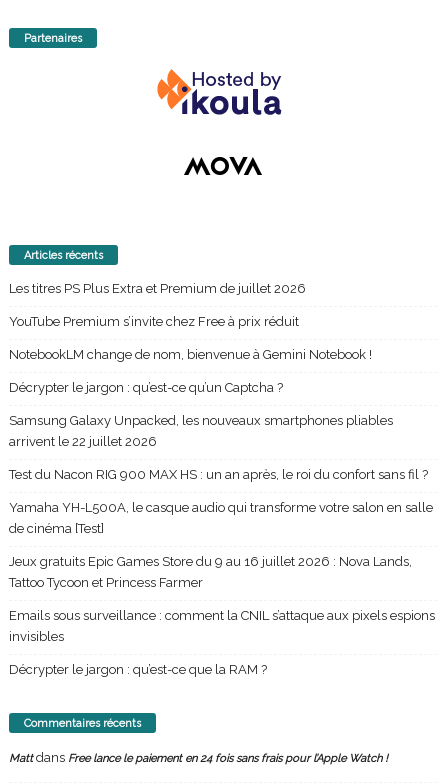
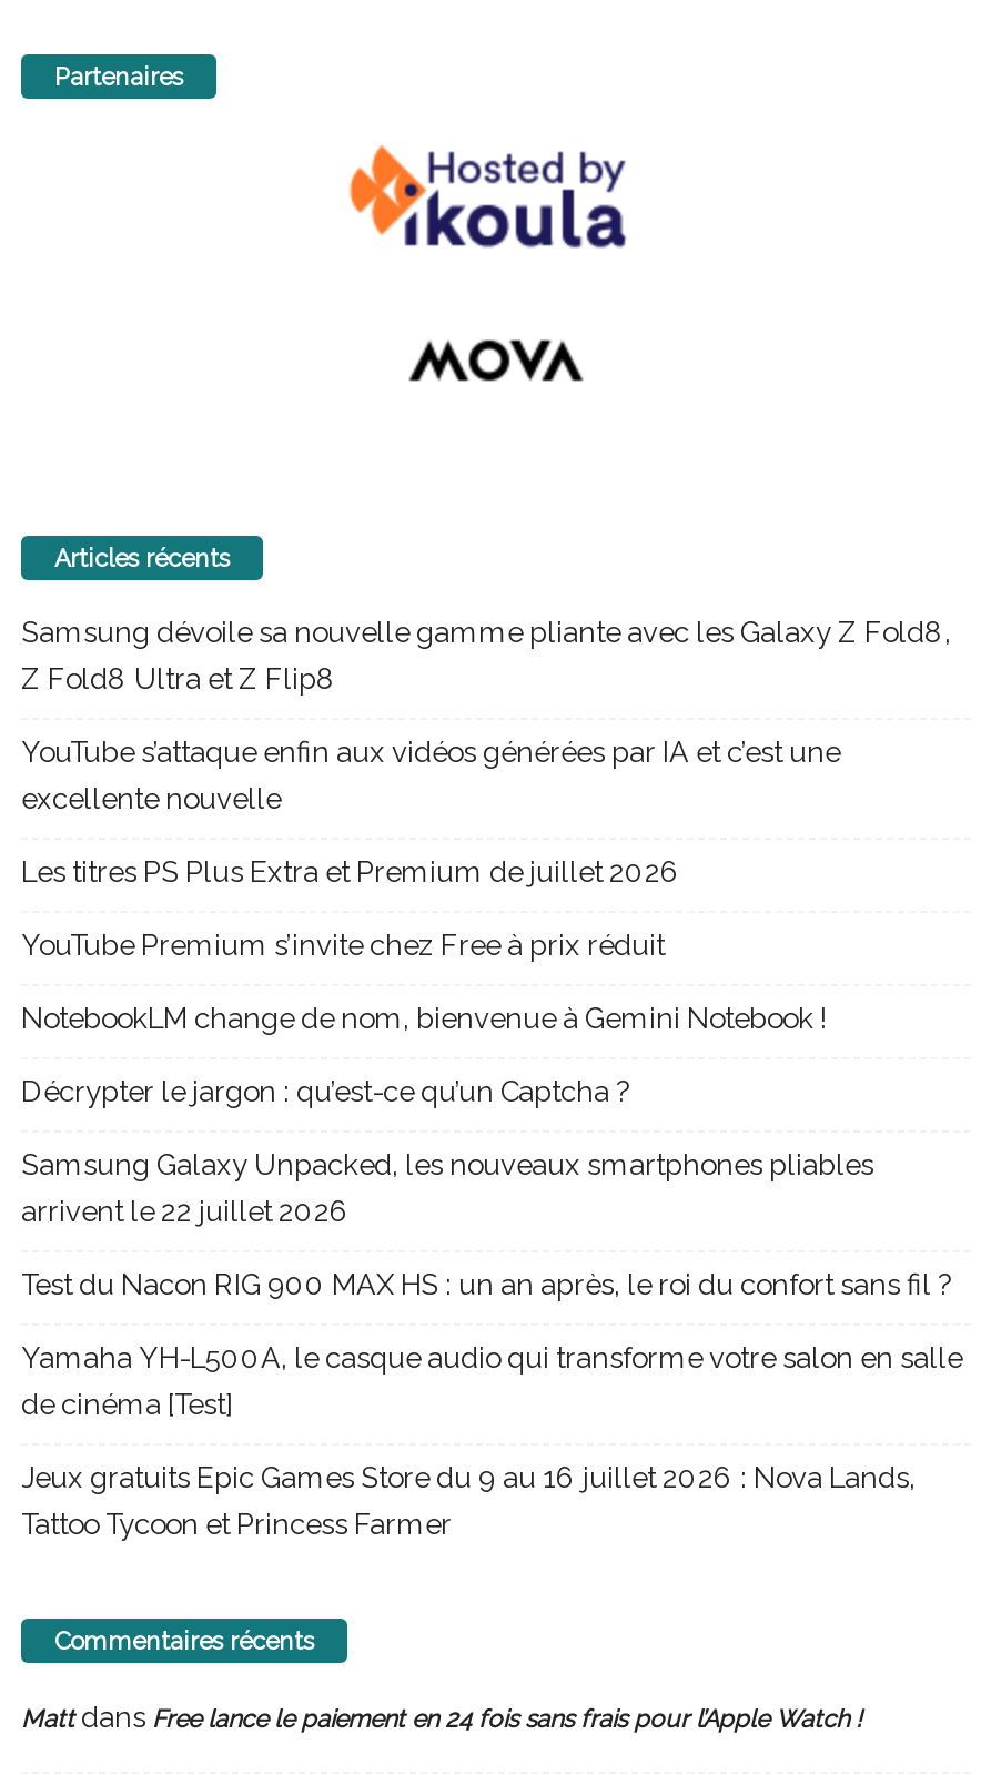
+ Samsung dévoile sa nouvelle gamme pliante avec les Galaxy Z Fold8,
+ Z Fold8 Ultra et Z Flip8
+ YouTube s’attaque enfin aux vidéos générées par IA et c’est une
+ excellente nouvelle

moved down: Les titres PS Plus Extra et Premium de juillet 2026 | YouTube Premium s’invite chez Free à prix réduit | NotebookLM change de nom, bienvenue à Gemini Notebook ! | ... | Jeux gratuits Epic Games Store du 9 au 16 juillet 2026 : Nova Lands, | Tattoo Tycoon et Princess Farmer

- Emails sous surveillance : comment la CNIL s’attaque aux pixels espions
- invisibles
- Décrypter le jargon : qu’est-ce que la RAM ?
